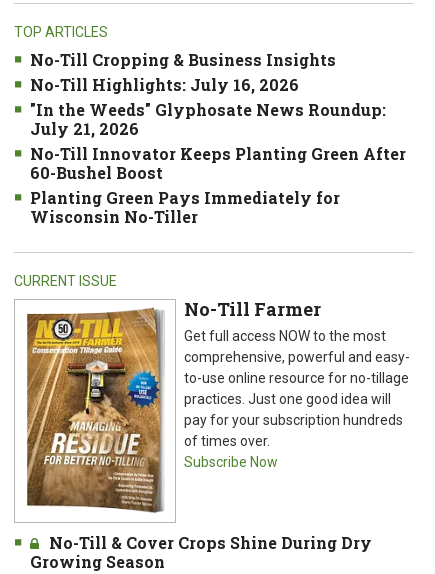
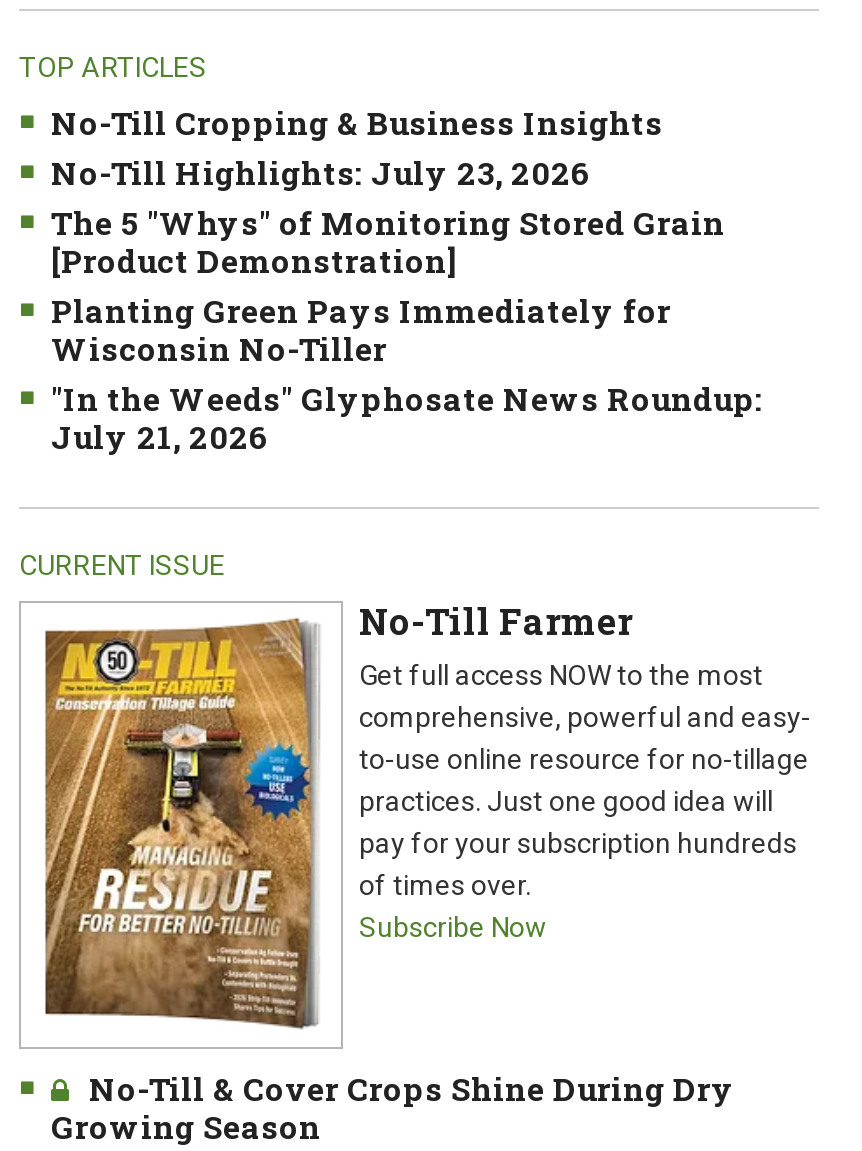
- No-Till Highlights: July 16, 2026
+ No-Till Highlights: July 23, 2026
+ The 5 "Whys" of Monitoring Stored Grain
+ [Product Demonstration]

moved down: "In the Weeds" Glyphosate News Roundup: | July 21, 2026

- No-Till Innovator Keeps Planting Green After
- 60-Bushel Boost

moved up: Planting Green Pays Immediately for | Wisconsin No-Tiller
